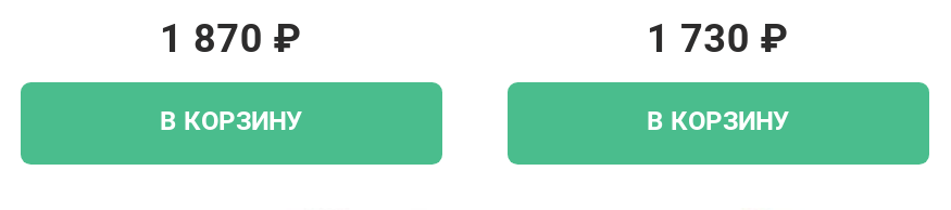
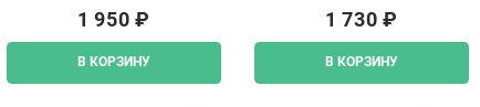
- 1 870 ₽
+ 1 950 ₽
